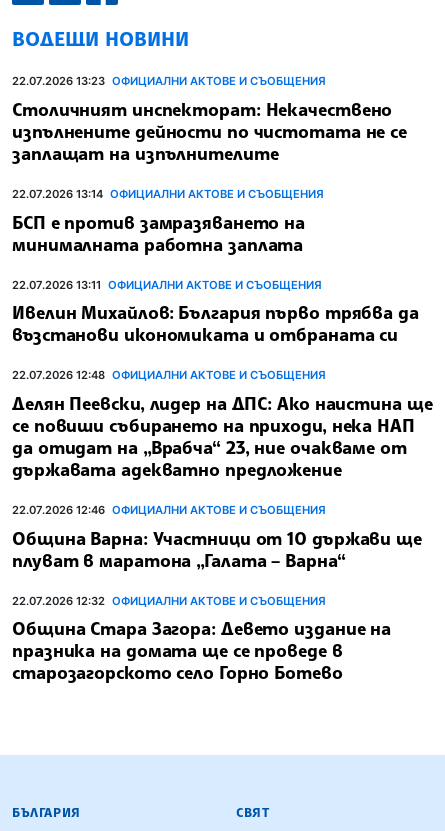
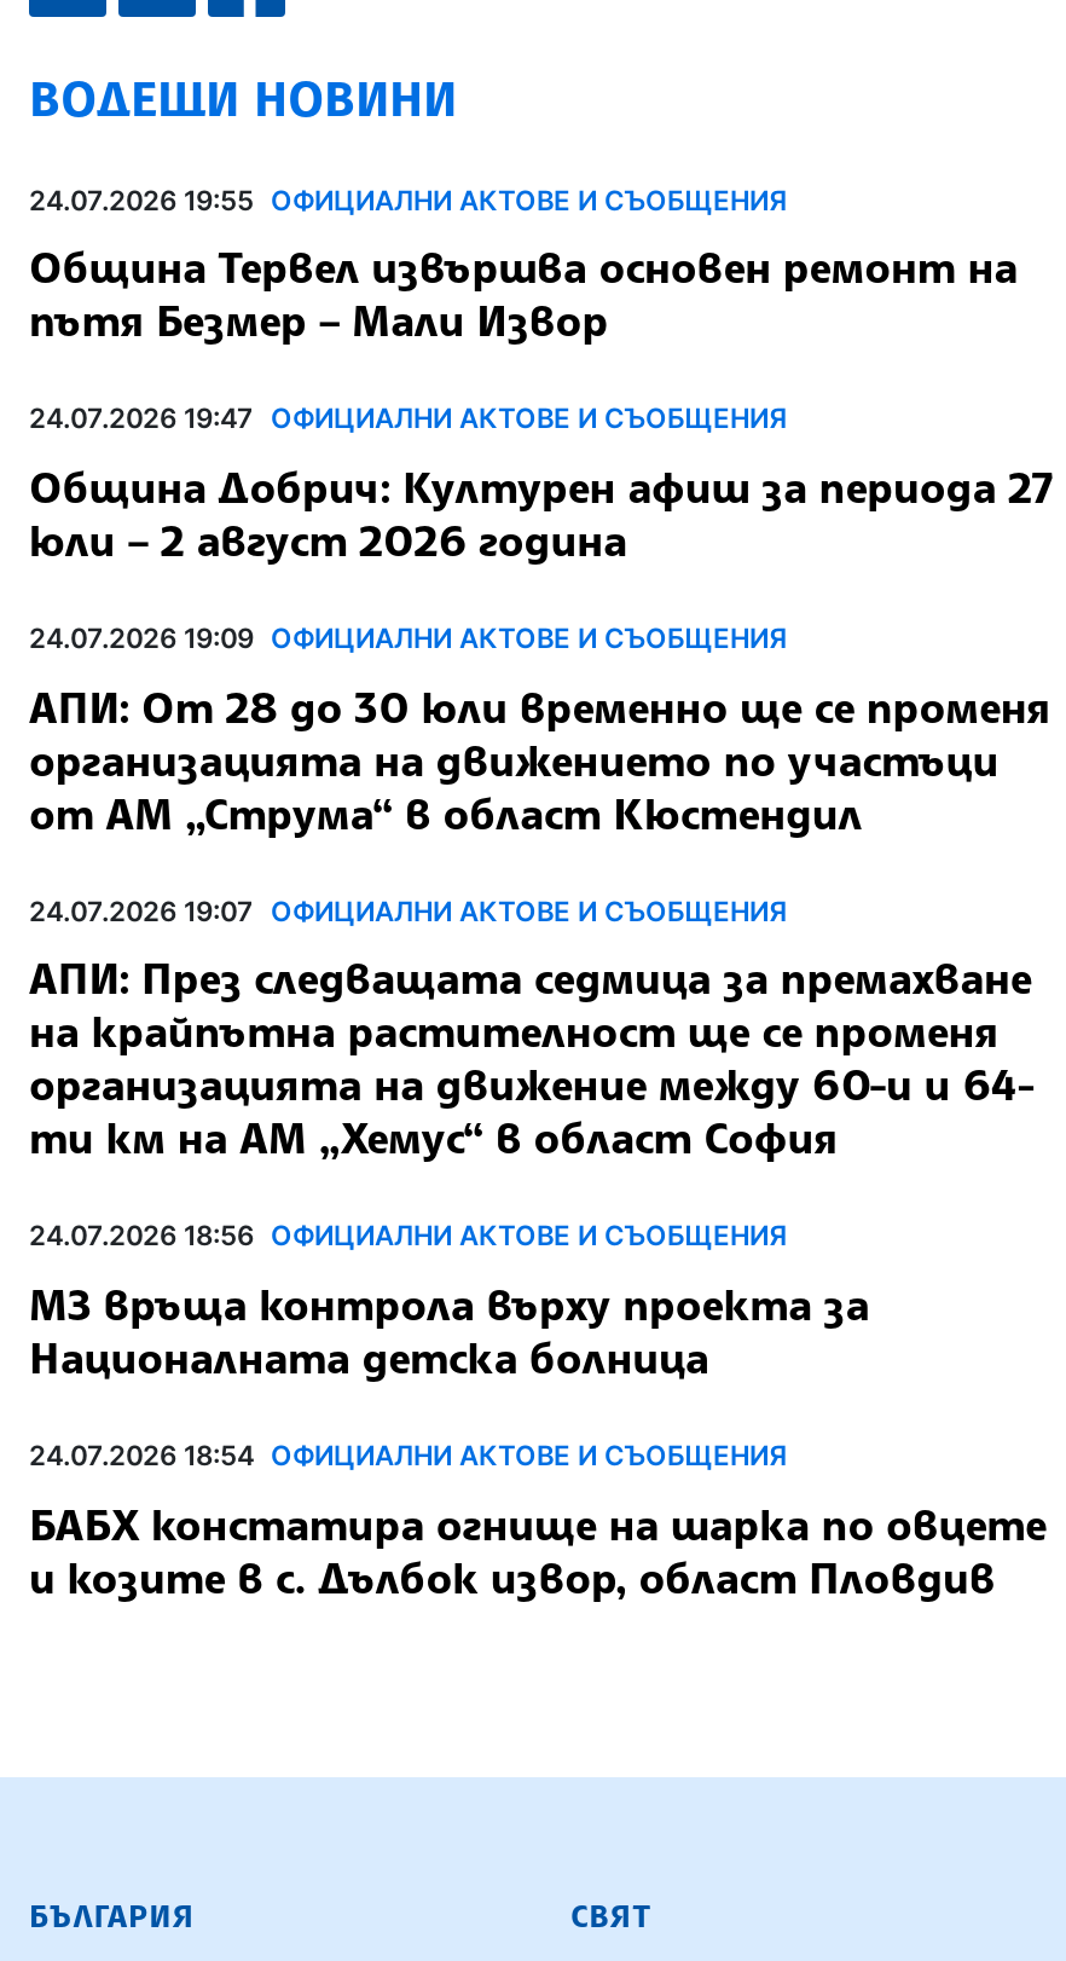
- 22.07.2026 13:23 ОФИЦИАЛНИ АКТОВЕ И СЪОБЩЕНИЯ
- Столичният инспекторат: Некачествено
- изпълнените дейности по чистотата не се
- заплащат на изпълнителите
+ 24.07.2026 19:55 ОФИЦИАЛНИ АКТОВЕ И СЪОБЩЕНИЯ
+ Община Тервел извършва основен ремонт на
+ пътя Безмер – Мали Извор

- 22.07.2026 13:14 ОФИЦИАЛНИ АКТОВЕ И СЪОБЩЕНИЯ
- БСП е против замразяването на
- минималната работна заплата
+ 24.07.2026 19:47 ОФИЦИАЛНИ АКТОВЕ И СЪОБЩЕНИЯ
+ Община Добрич: Културен афиш за периода 27
+ юли – 2 август 2026 година

- 22.07.2026 13:11 ОФИЦИАЛНИ АКТОВЕ И СЪОБЩЕНИЯ
- Ивелин Михайлов: България първо трябва да
- възстанови икономиката и отбраната си
+ 24.07.2026 19:09 ОФИЦИАЛНИ АКТОВЕ И СЪОБЩЕНИЯ
+ АПИ: От 28 до 30 юли временно ще се променя
+ организацията на движението по участъци
+ от АМ „Струма“ в област Кюстендил

- 22.07.2026 12:48 ОФИЦИАЛНИ АКТОВЕ И СЪОБЩЕНИЯ
- Делян Пеевски, лидер на ДПС: Ако наистина ще
- се повиши събирането на приходи, нека НАП
- да отидат на „Врабча“ 23, ние очакваме от
- държавата адекватно предложение
+ 24.07.2026 19:07 ОФИЦИАЛНИ АКТОВЕ И СЪОБЩЕНИЯ
+ АПИ: През следващата седмица за премахване
+ на крайпътна растителност ще се променя
+ организацията на движение между 60-и и 64-
+ ти км на АМ „Хемус“ в област София

- 22.07.2026 12:46 ОФИЦИАЛНИ АКТОВЕ И СЪОБЩЕНИЯ
- Община Варна: Участници от 10 държави ще
- плуват в маратона „Галата – Варна“
+ 24.07.2026 18:56 ОФИЦИАЛНИ АКТОВЕ И СЪОБЩЕНИЯ
+ МЗ връща контрола върху проекта за
+ Националната детска болница

- 22.07.2026 12:32 ОФИЦИАЛНИ АКТОВЕ И СЪОБЩЕНИЯ
- Община Стара Загора: Девето издание на
- празника на домата ще се проведе в
- старозагорското село Горно Ботево
+ 24.07.2026 18:54 ОФИЦИАЛНИ АКТОВЕ И СЪОБЩЕНИЯ
+ БАБХ констатира огнище на шарка по овцете
+ и козите в с. Дълбок извор, област Пловдив
